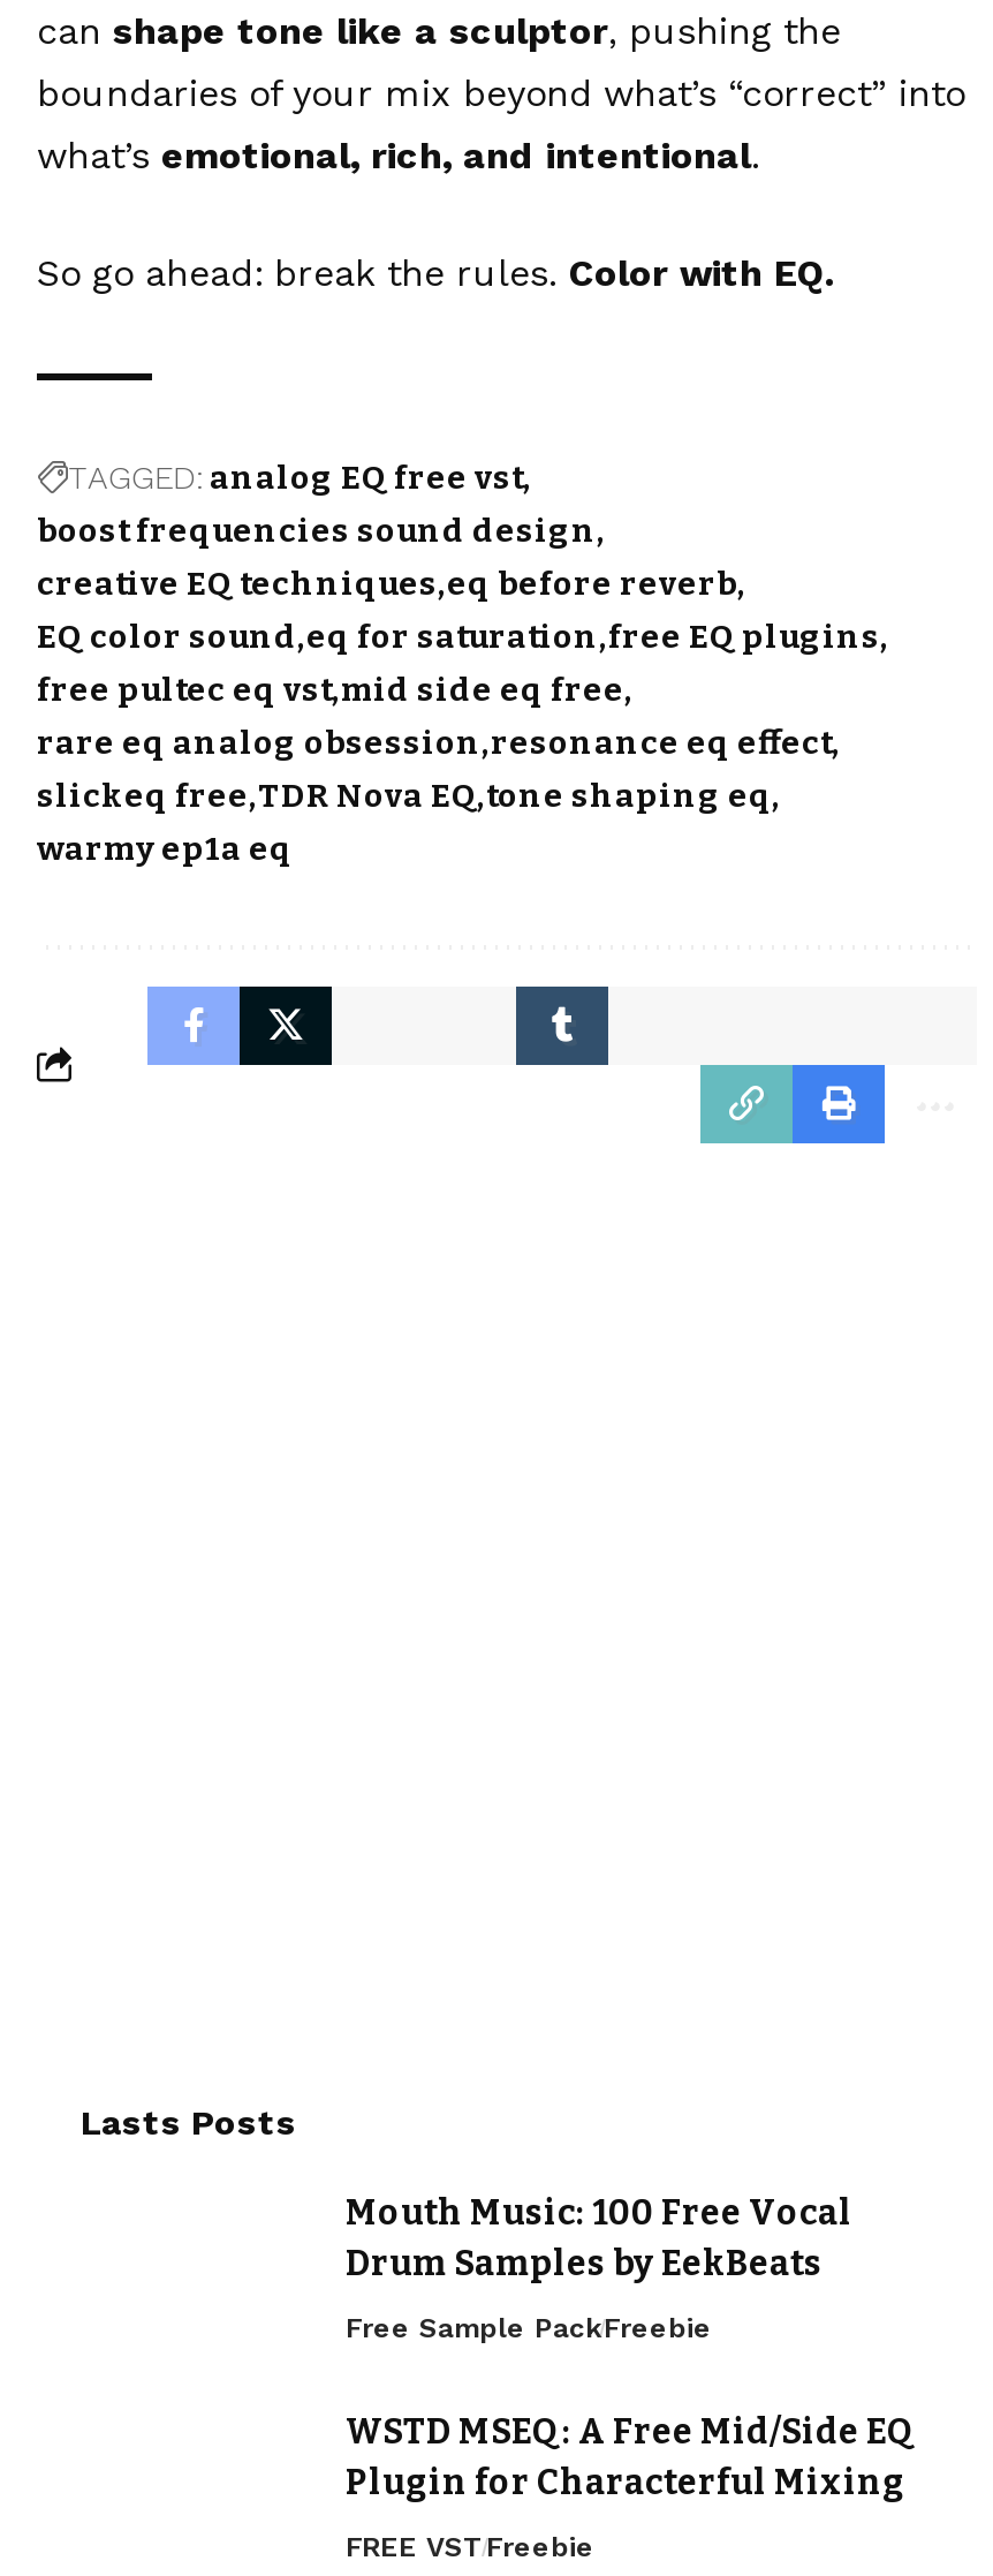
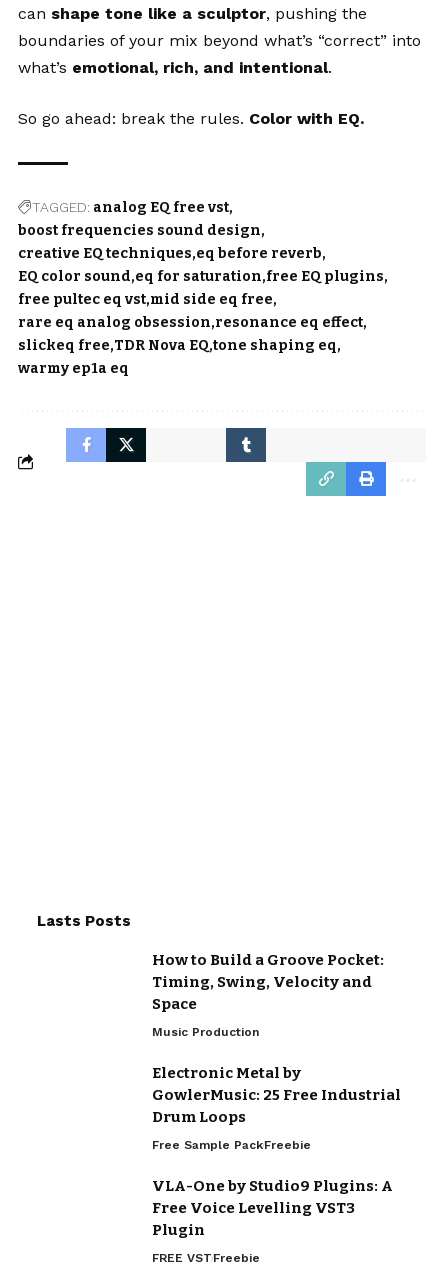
- Mouth Music: 100 Free Vocal
- Drum Samples by EekBeats
+ How to Build a Groove Pocket:
+ Timing, Swing, Velocity and
+ Space
+ Music Production
+ Electronic Metal by
+ GowlerMusic: 25 Free Industrial
+ Drum Loops

- WSTD MSEQ: A Free Mid/Side EQ
- Plugin for Characterful Mixing
+ VLA-One by Studio9 Plugins: A
+ Free Voice Levelling VST3
+ Plugin
